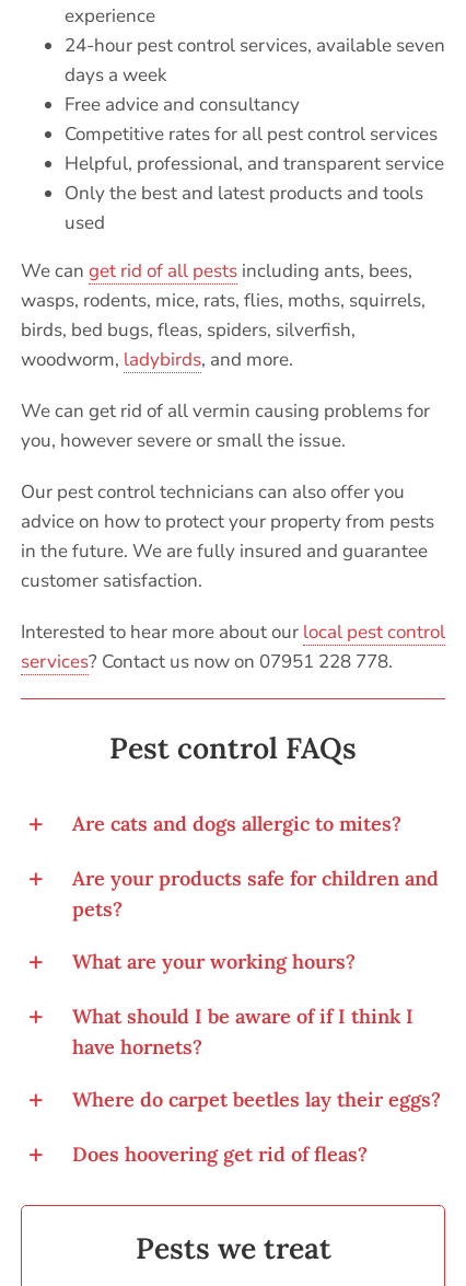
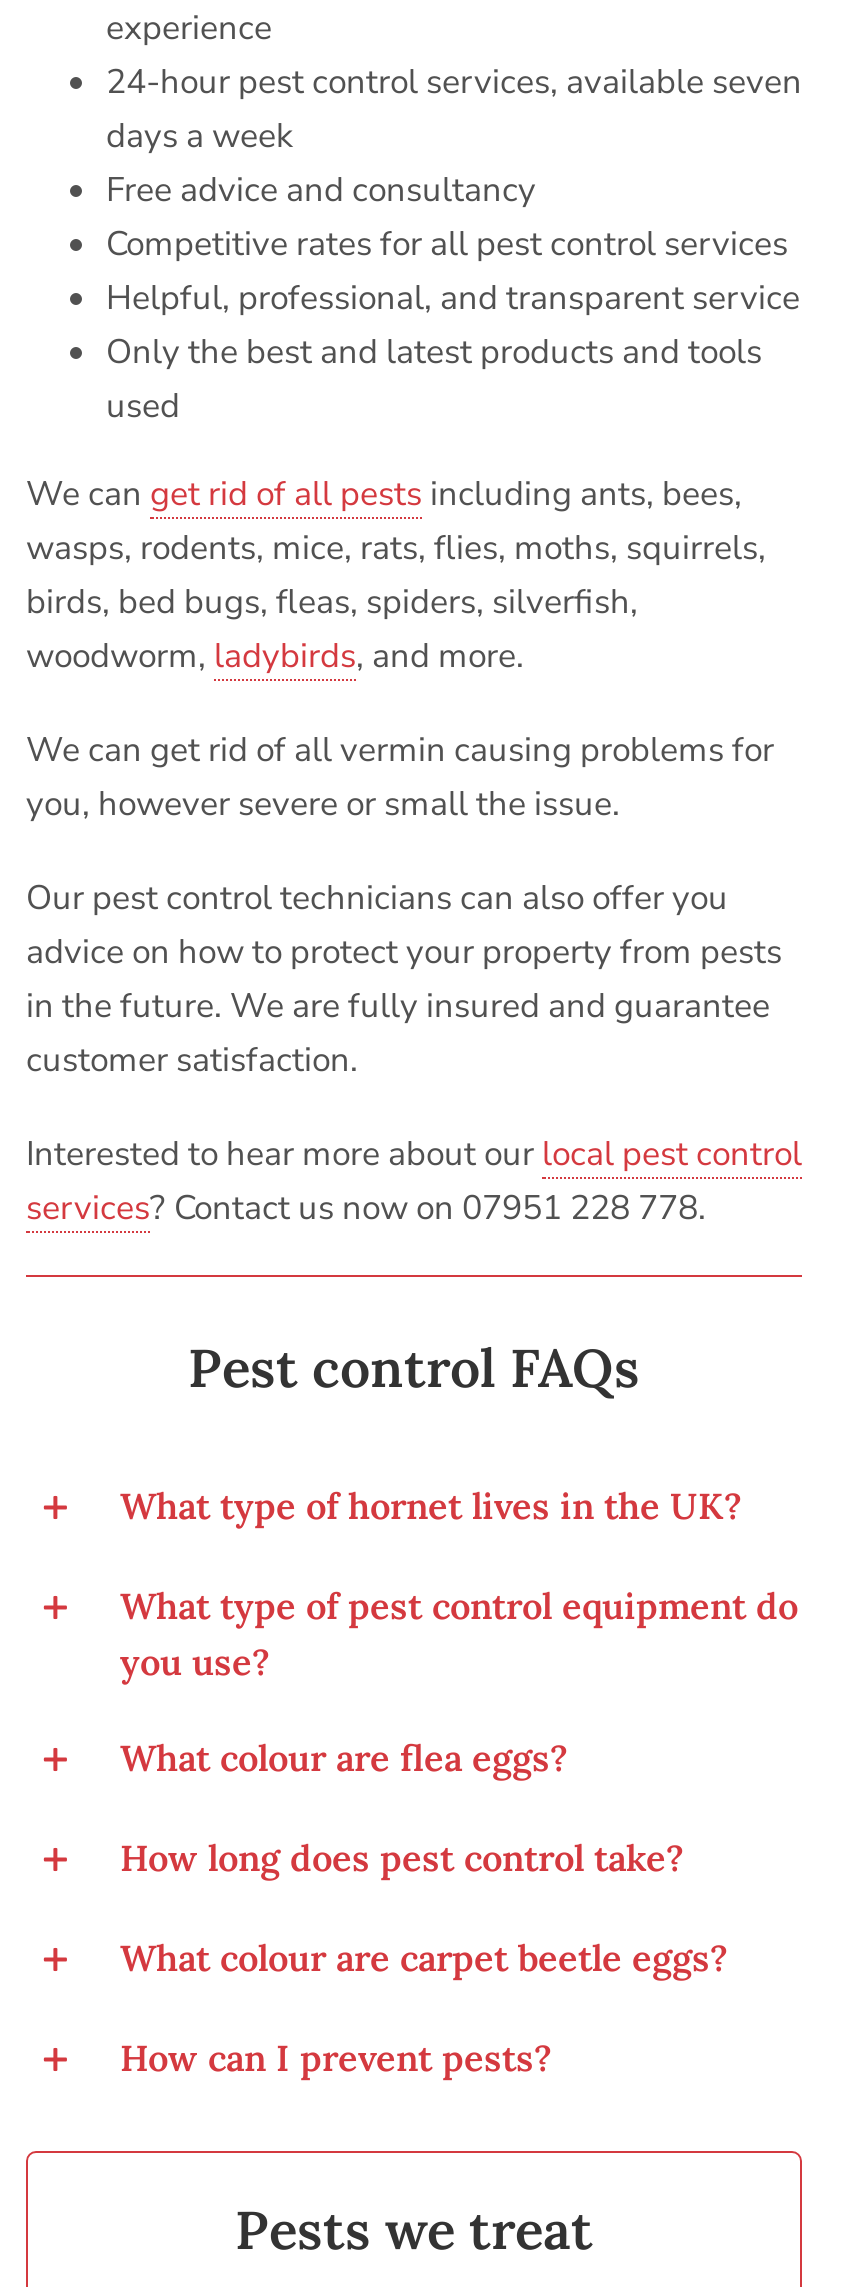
- Are cats and dogs allergic to mites?
+ What type of hornet lives in the UK?

- Are your products safe for children and
- pets?
+ What type of pest control equipment do
+ you use?

- What are your working hours?
+ What colour are flea eggs?

- What should I be aware of if I think I
- have hornets?
+ How long does pest control take?

- Where do carpet beetles lay their eggs?
+ What colour are carpet beetle eggs?

- Does hoovering get rid of fleas?
+ How can I prevent pests?
